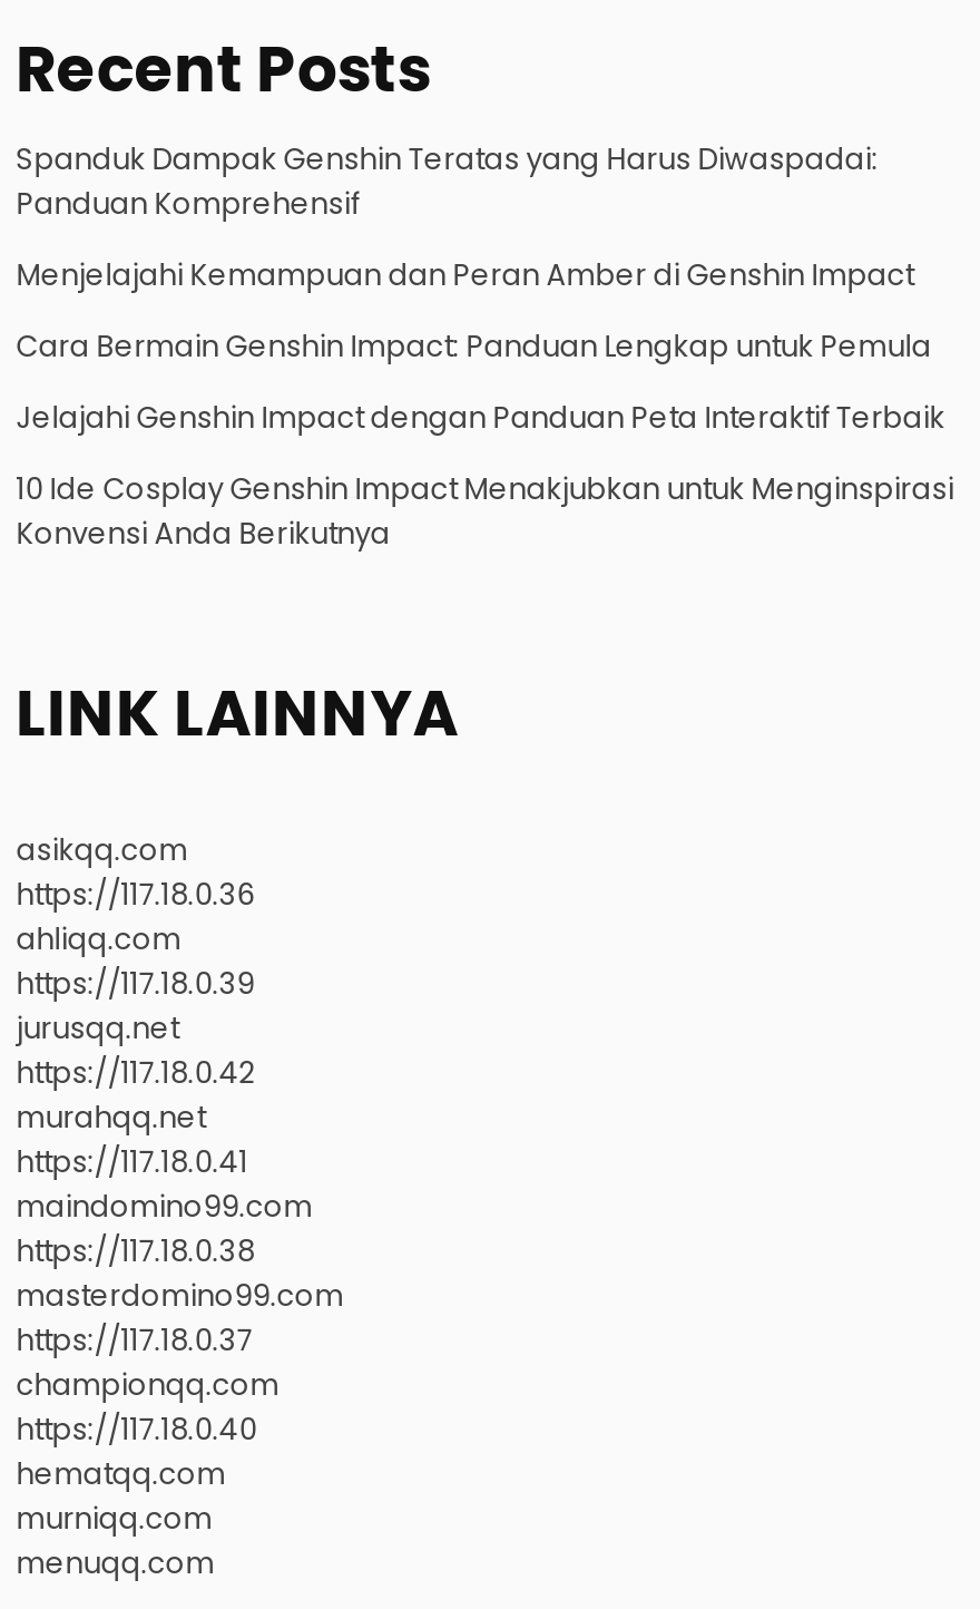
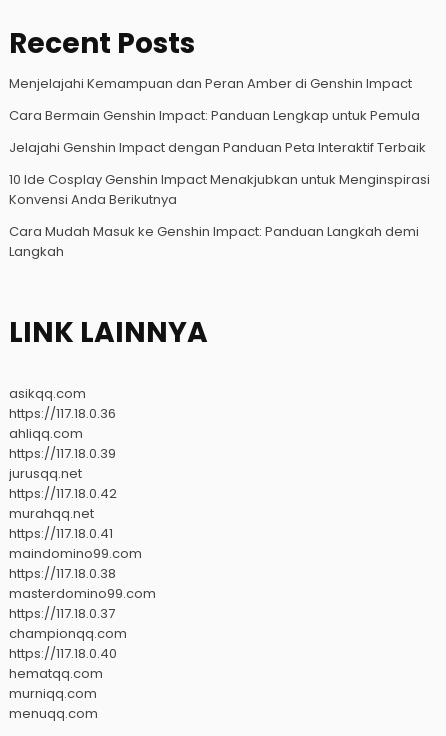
- Spanduk Dampak Genshin Teratas yang Harus Diwaspadai:
- Panduan Komprehensif

moved up: Menjelajahi Kemampuan dan Peran Amber di Genshin Impact | Cara Bermain Genshin Impact: Panduan Lengkap untuk Pemula | Jelajahi Genshin Impact dengan Panduan Peta Interaktif Terbaik | 10 Ide Cosplay Genshin Impact Menakjubkan untuk Menginspirasi | Konvensi Anda Berikutnya

+ Cara Mudah Masuk ke Genshin Impact: Panduan Langkah demi
+ Langkah
